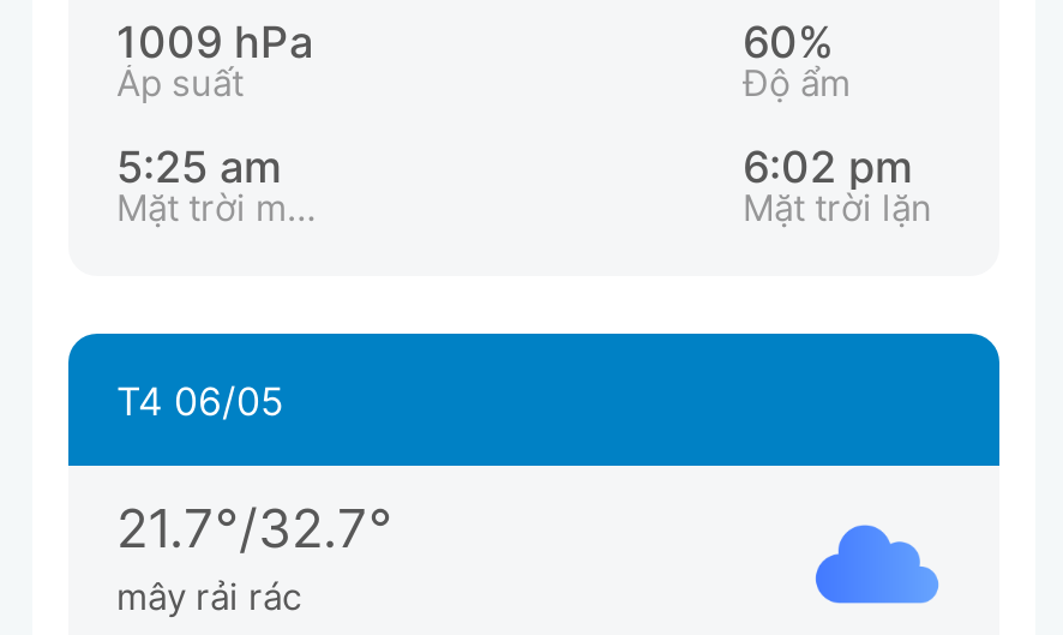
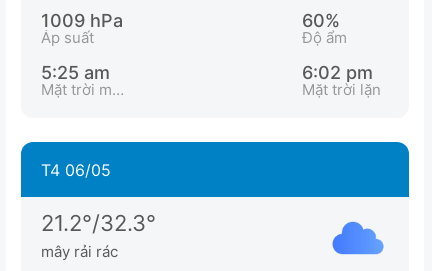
- 21.7°/32.7°
+ 21.2°/32.3°
